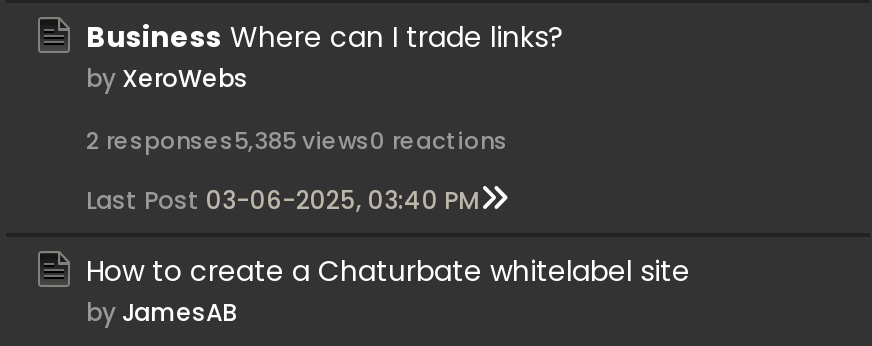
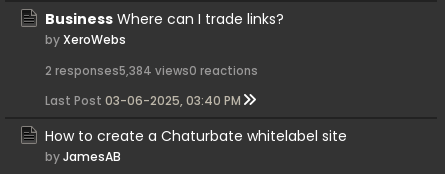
- 2 responses5,385 views0 reactions
+ 2 responses5,384 views0 reactions
